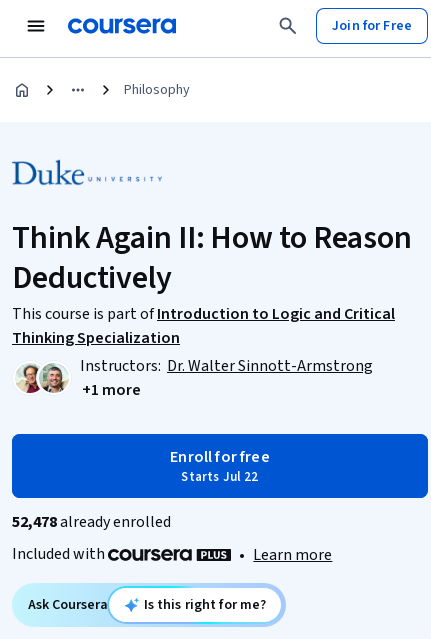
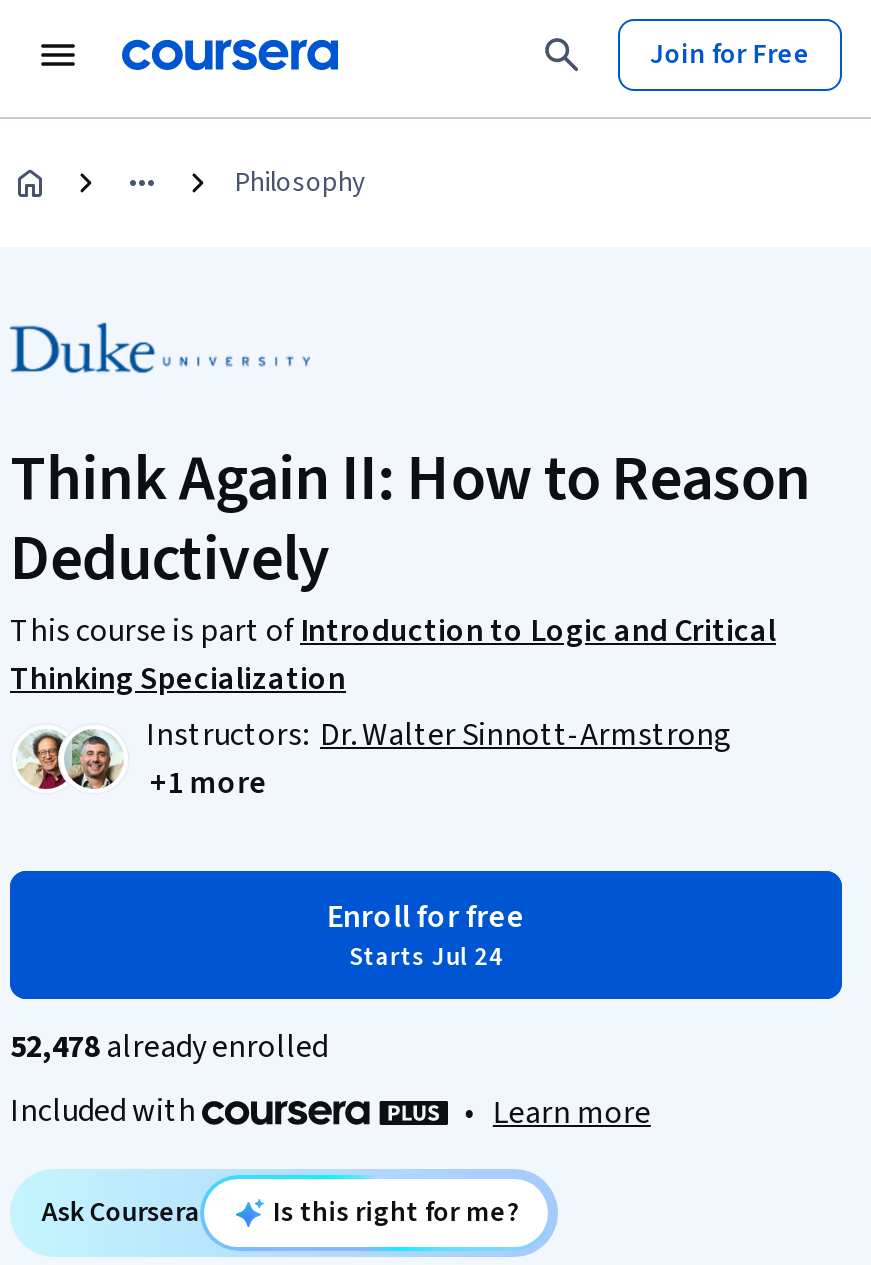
- Starts Jul 22
+ Starts Jul 24
